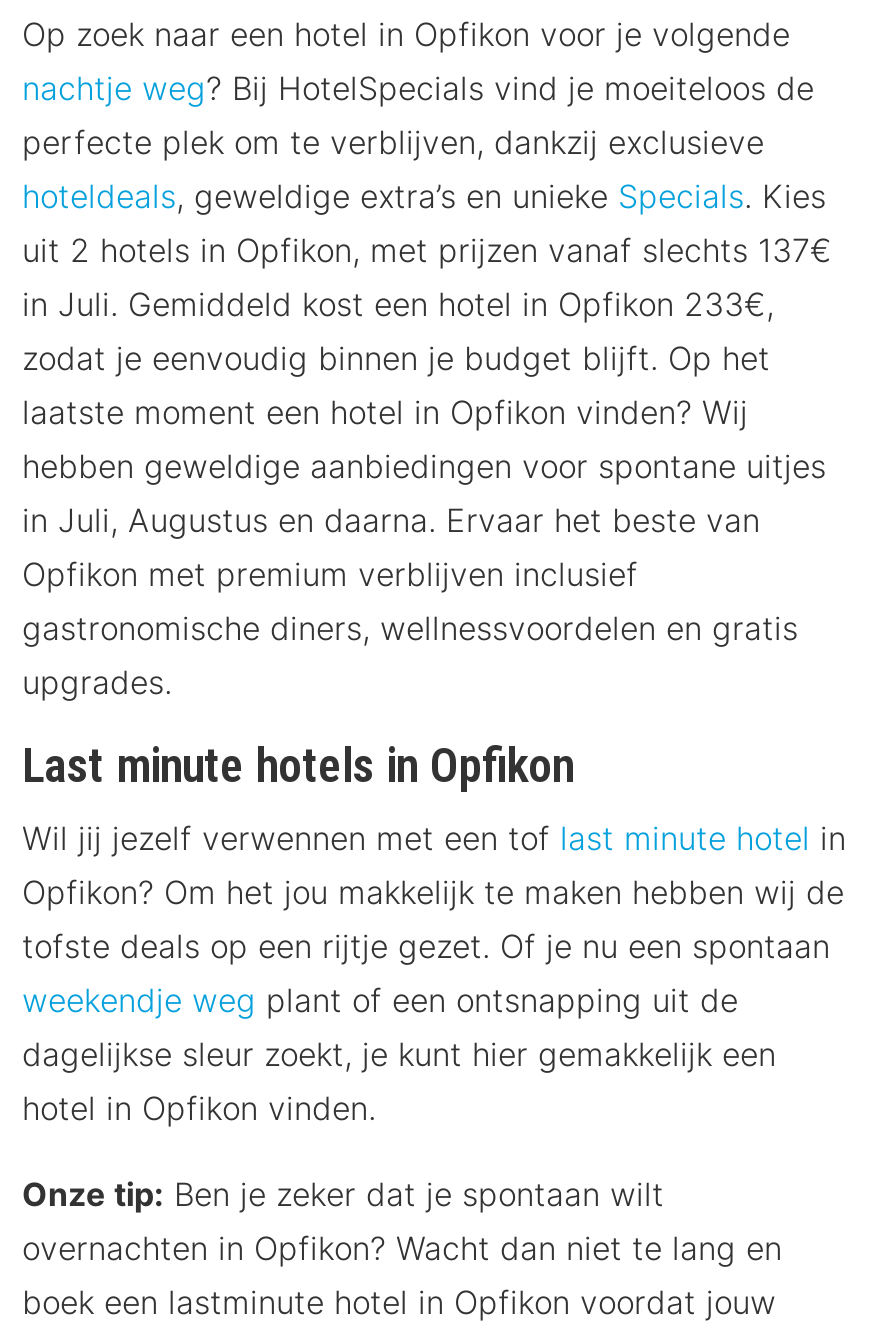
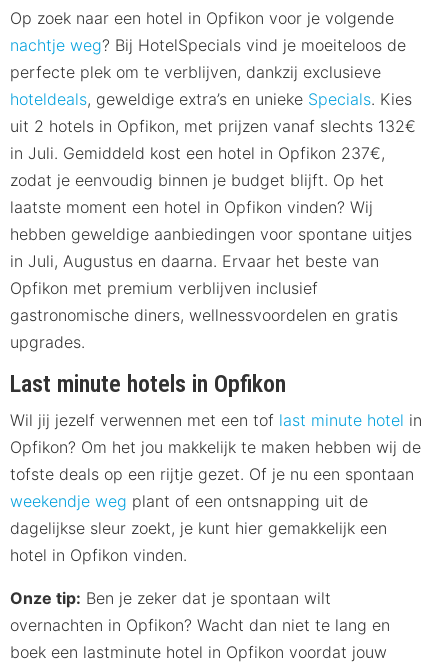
- uit 2 hotels in Opfikon, met prijzen vanaf slechts 137€
+ uit 2 hotels in Opfikon, met prijzen vanaf slechts 132€

- in Juli. Gemiddeld kost een hotel in Opfikon 233€,
+ in Juli. Gemiddeld kost een hotel in Opfikon 237€,
